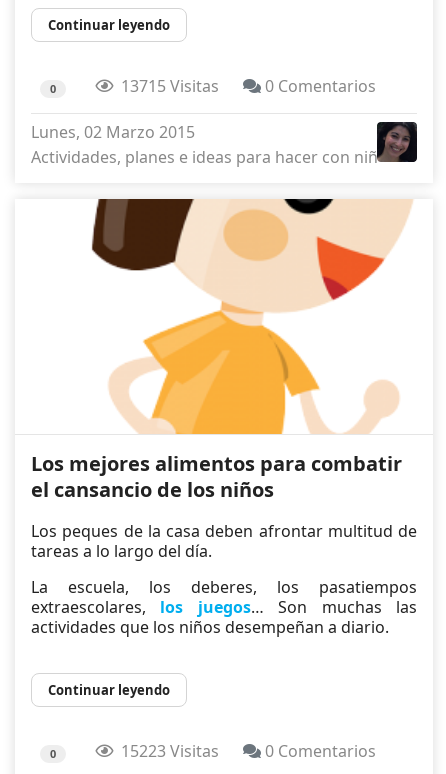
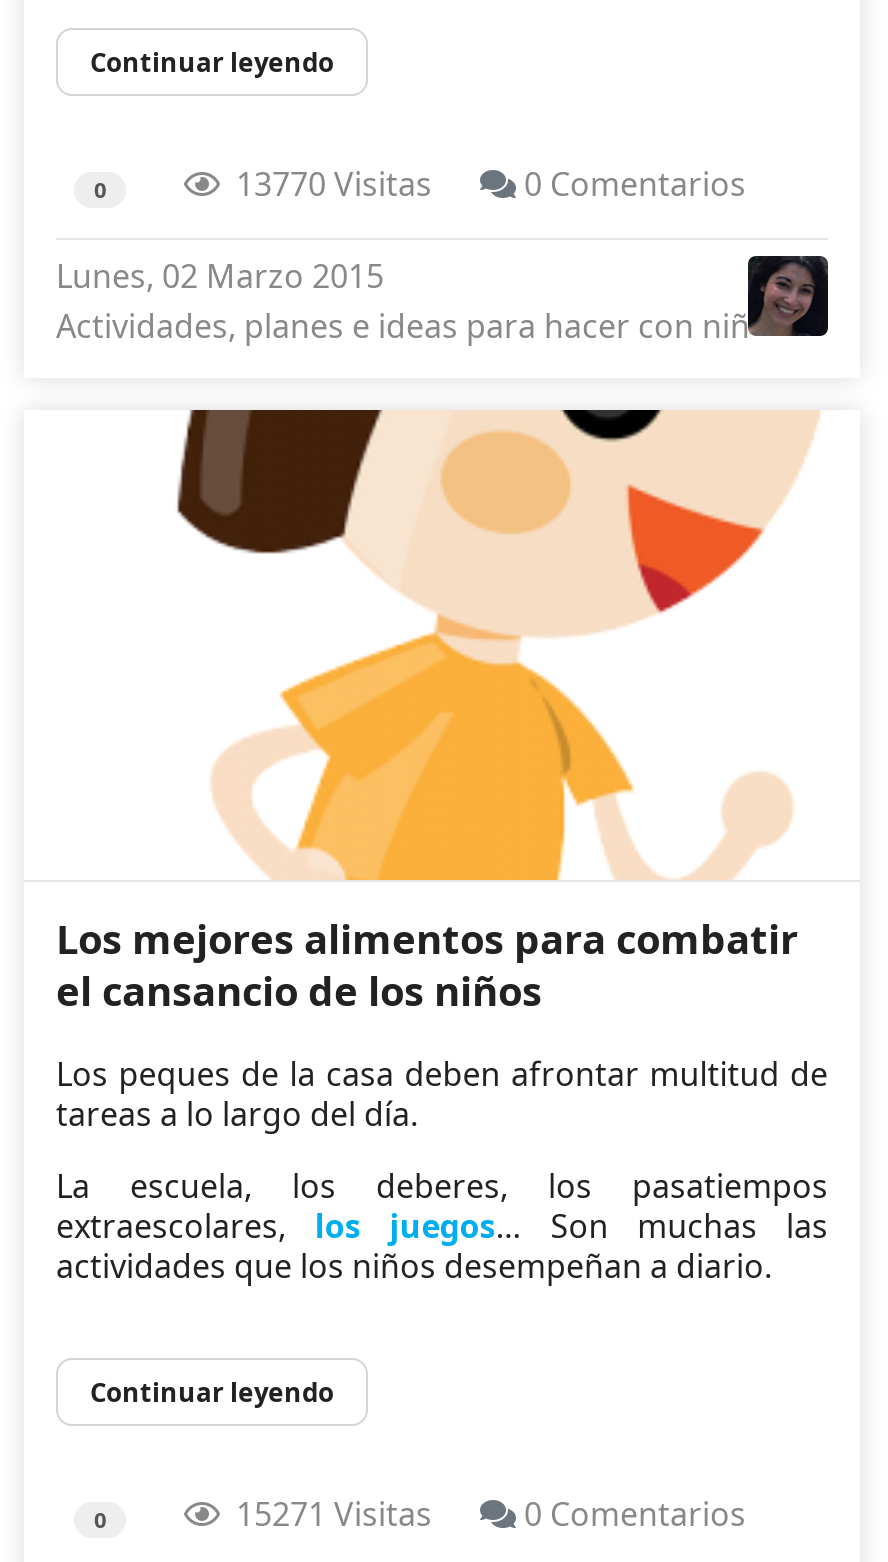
- 13715 Visitas
+ 13770 Visitas

- 15223 Visitas
+ 15271 Visitas
